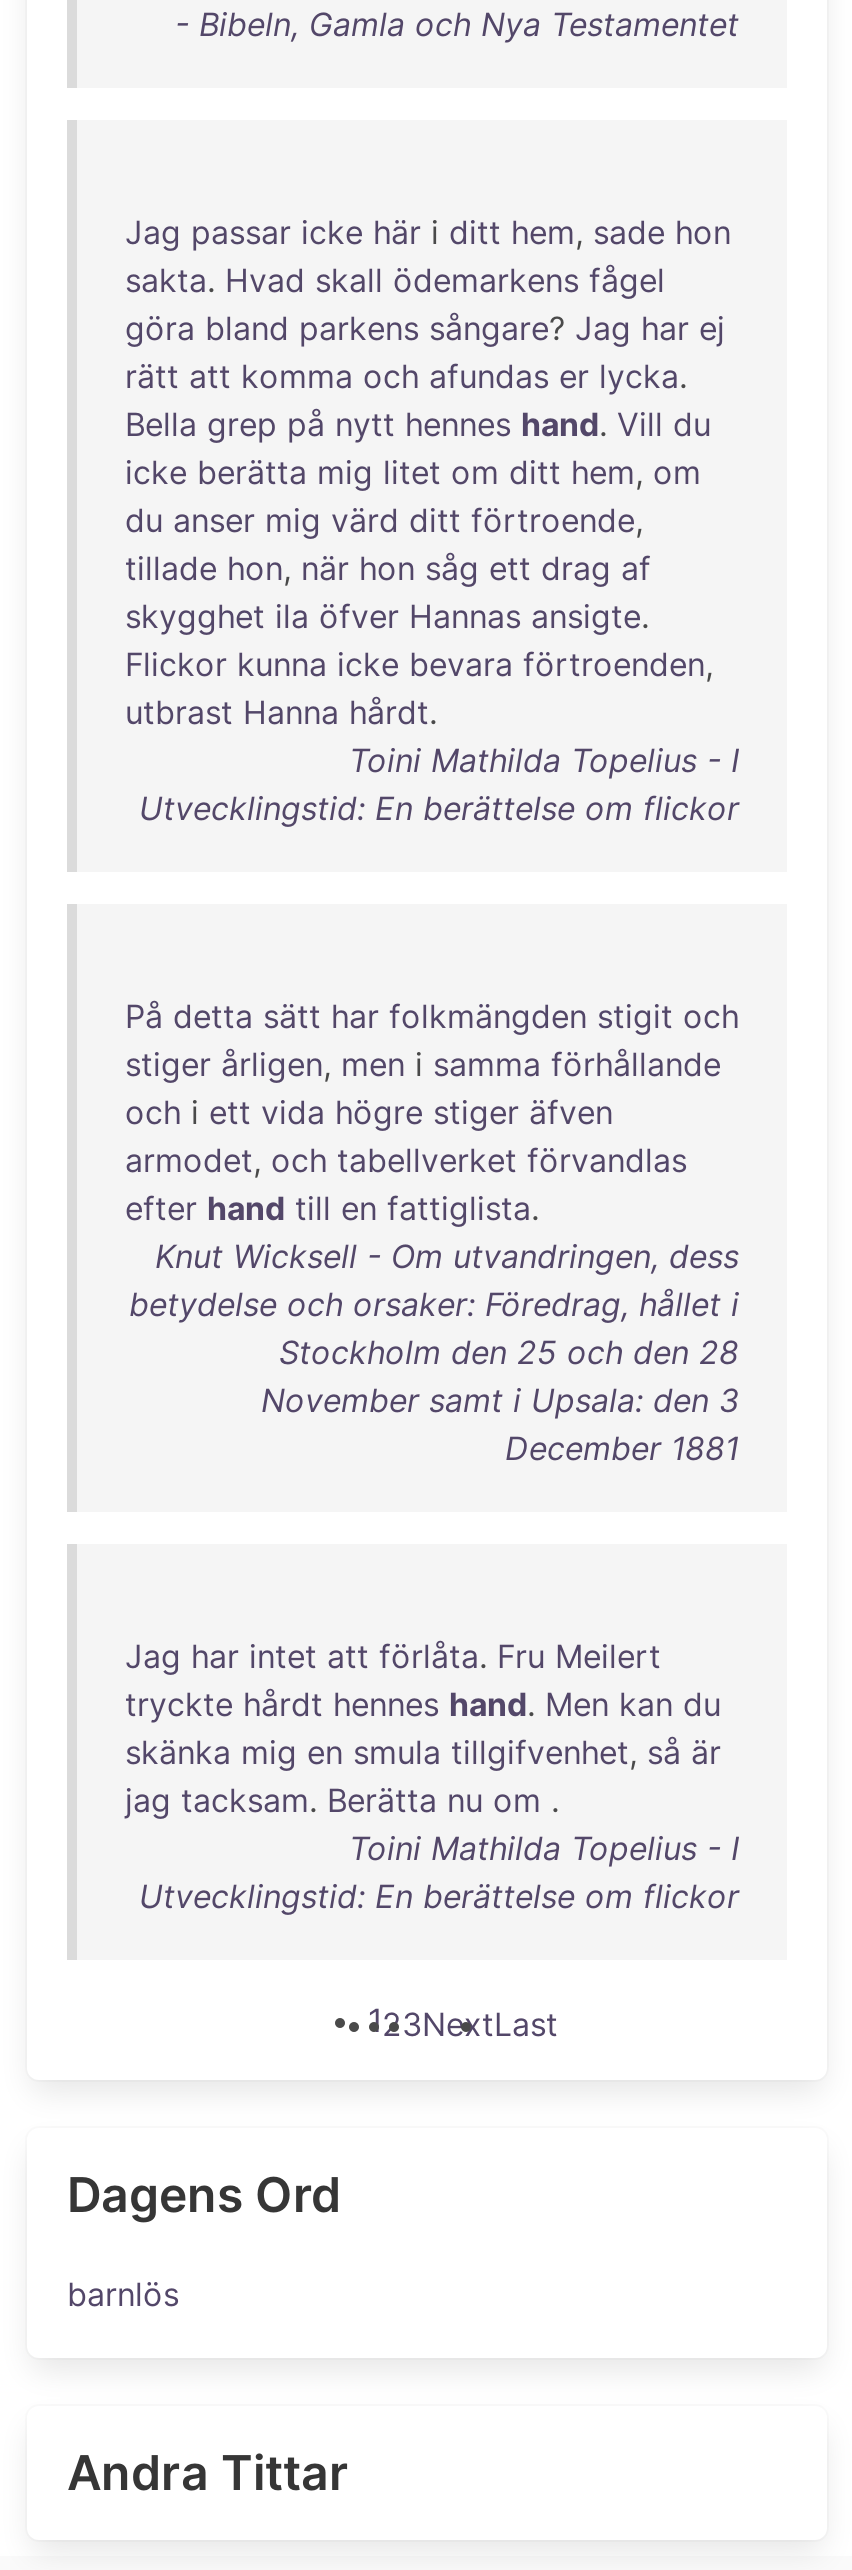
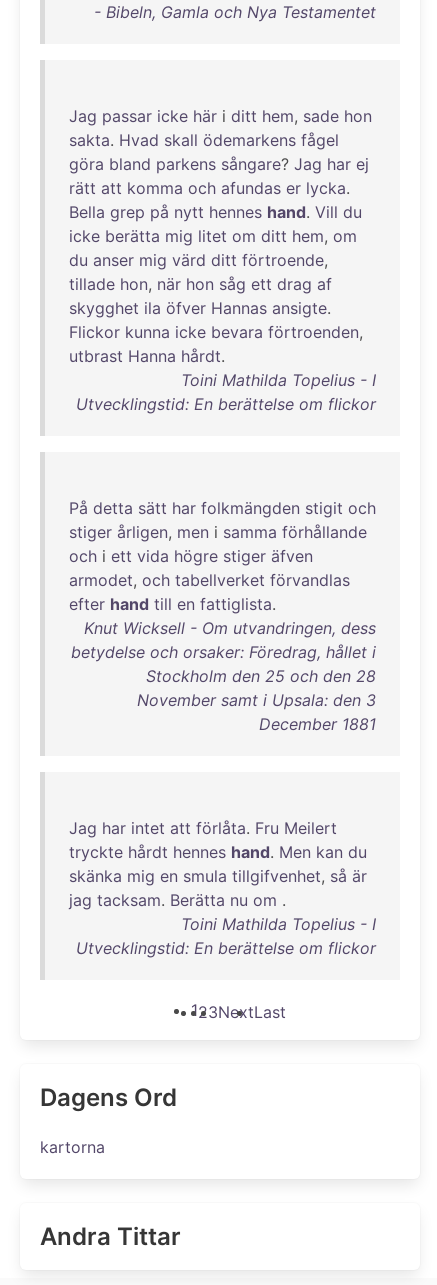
- barnlös
+ kartorna
